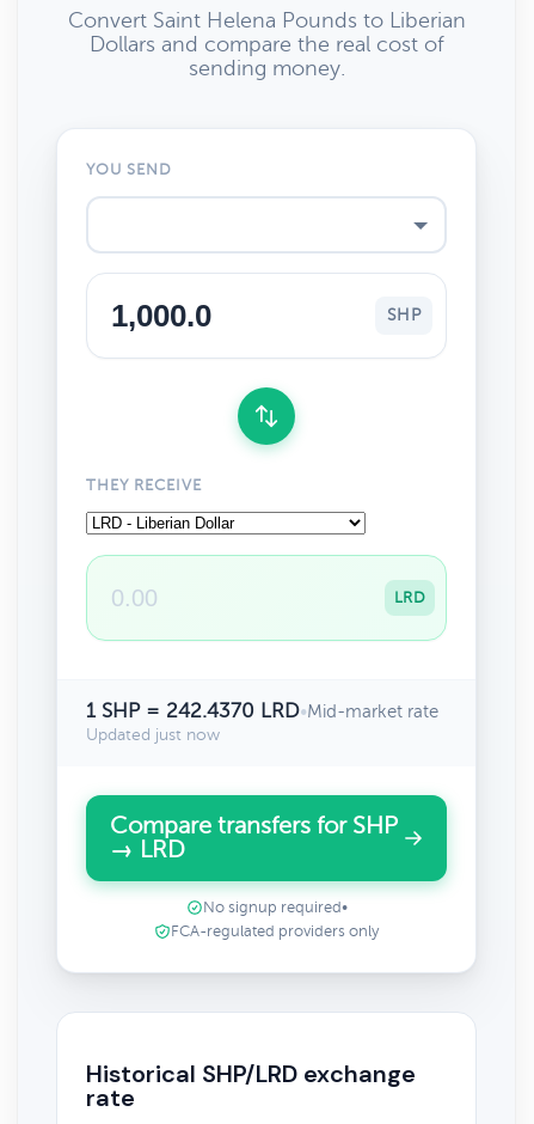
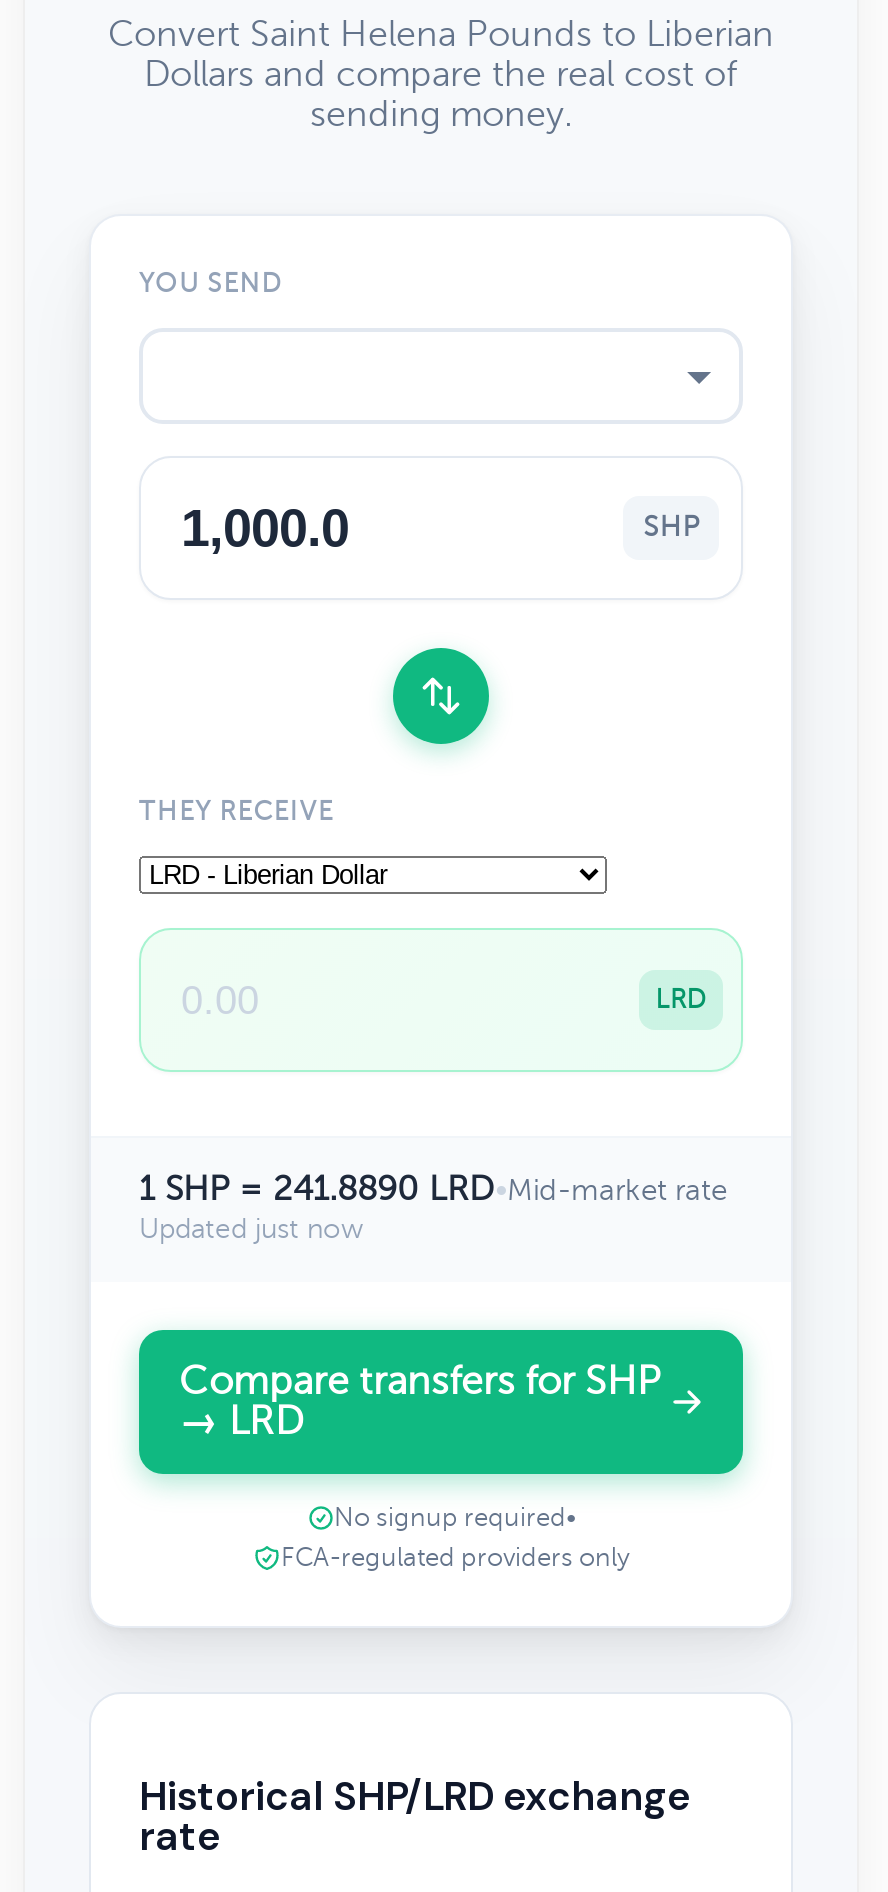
- 1 SHP = 242.4370 LRD • Mid-market rate
+ 1 SHP = 241.8890 LRD • Mid-market rate
